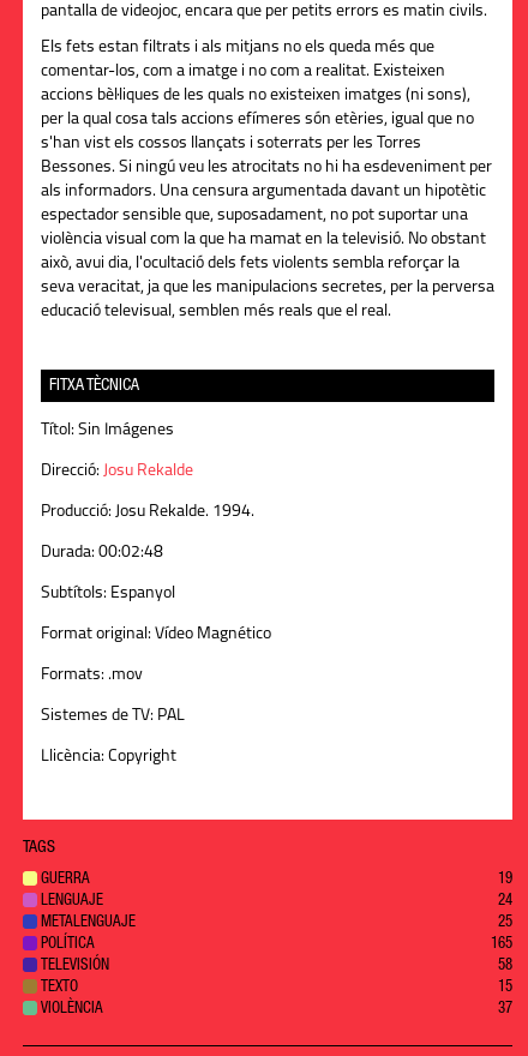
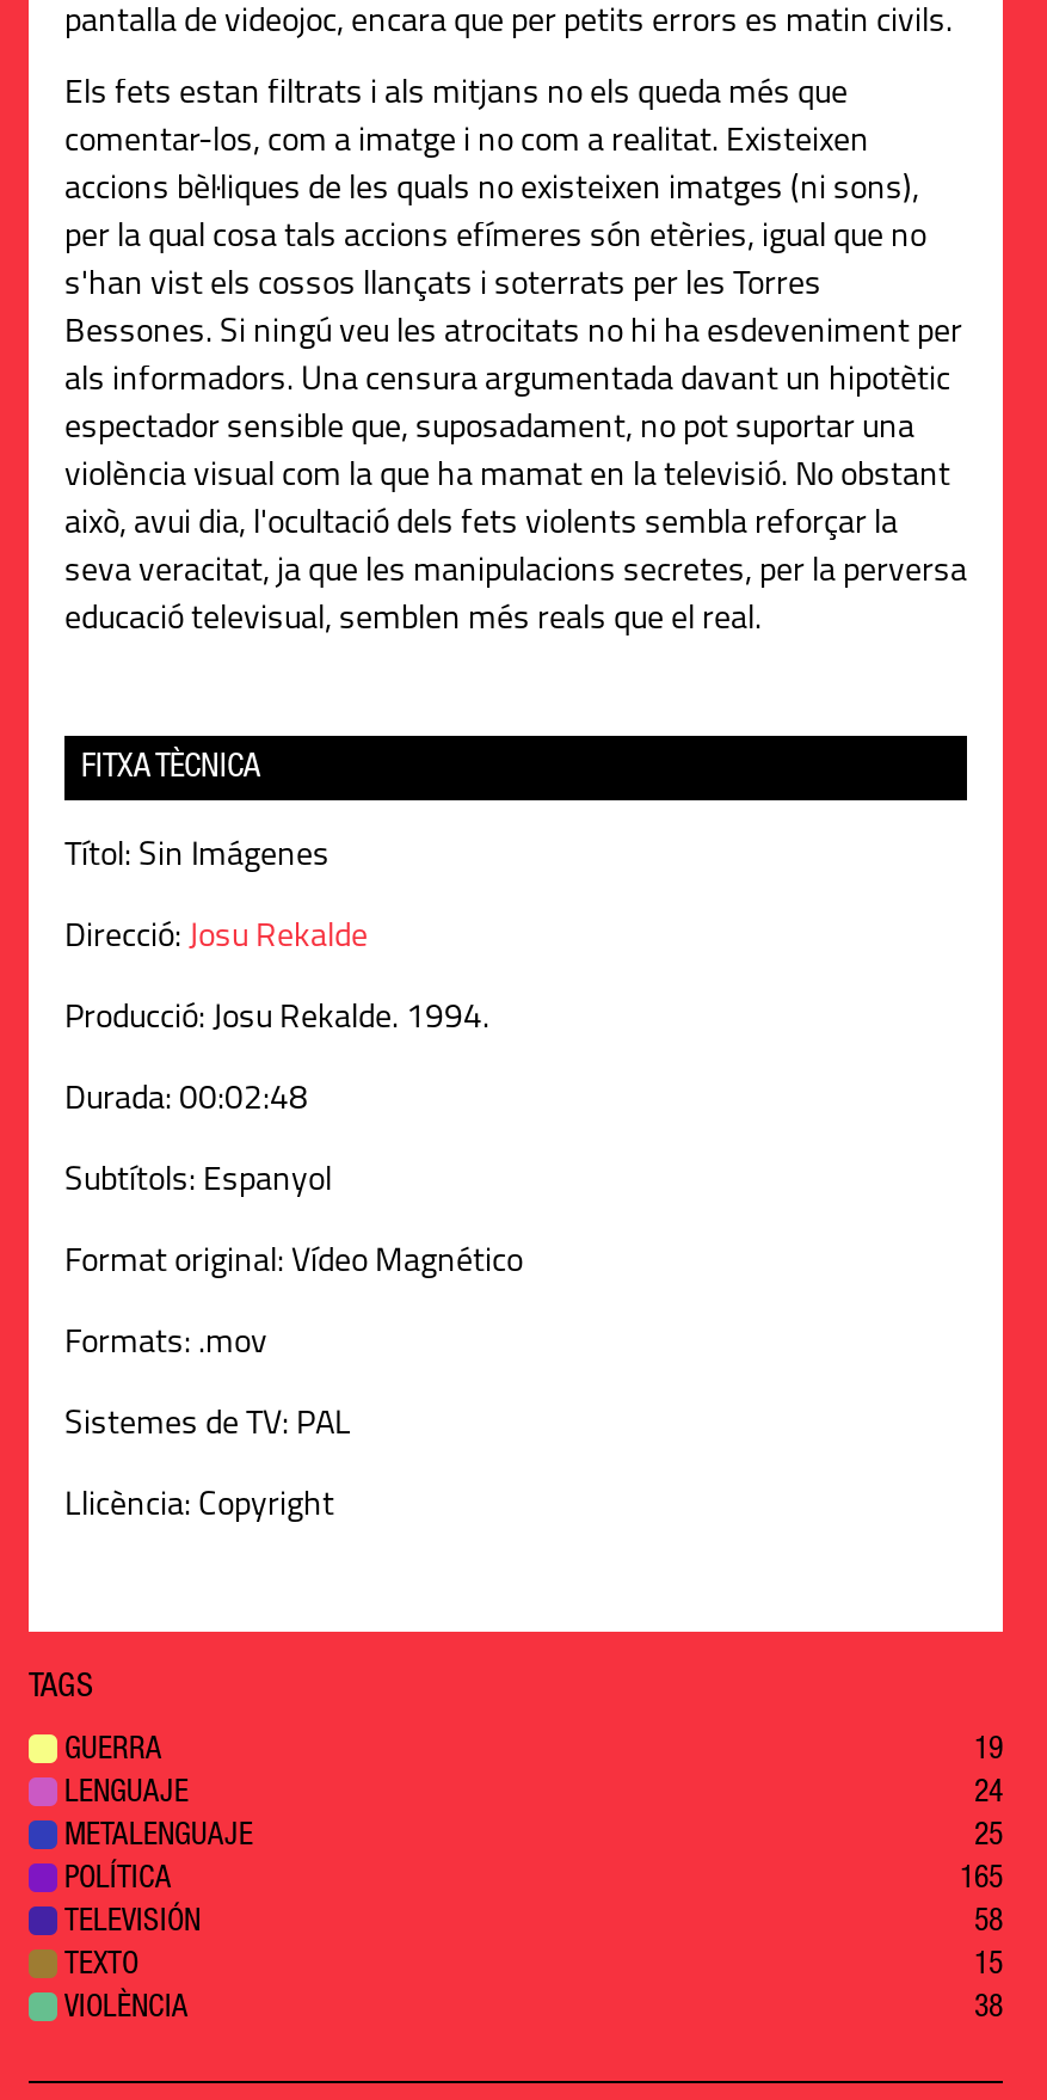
- 37
+ 38
